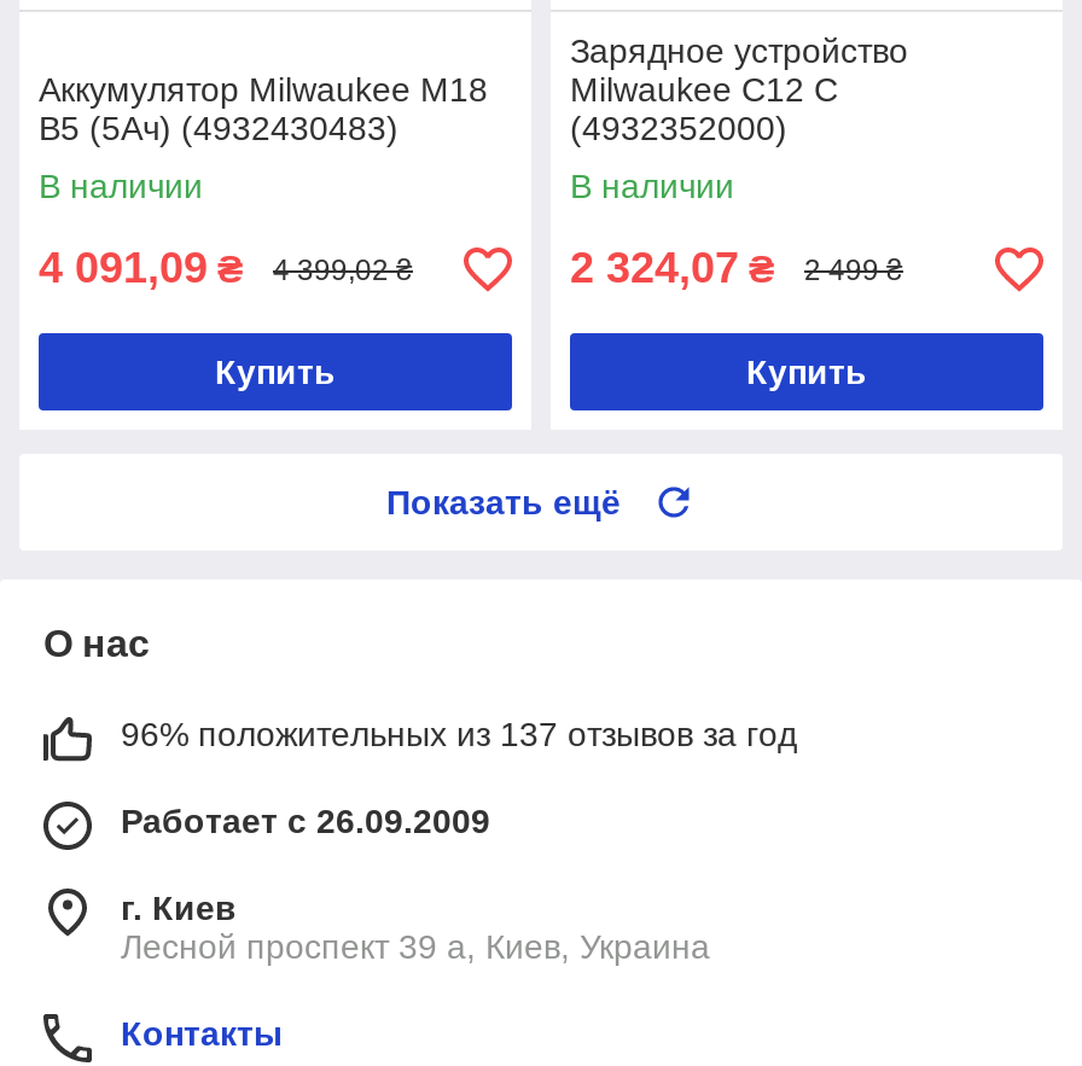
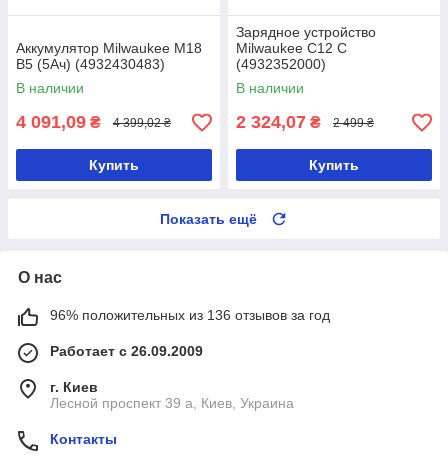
- 96% положительных из 137 отзывов за год
+ 96% положительных из 136 отзывов за год
